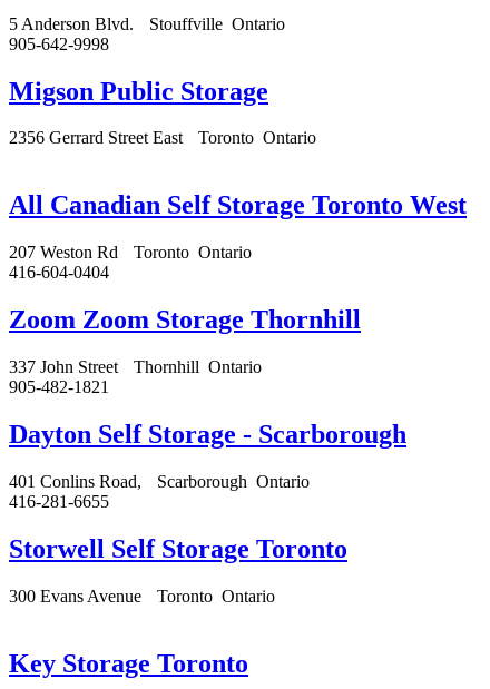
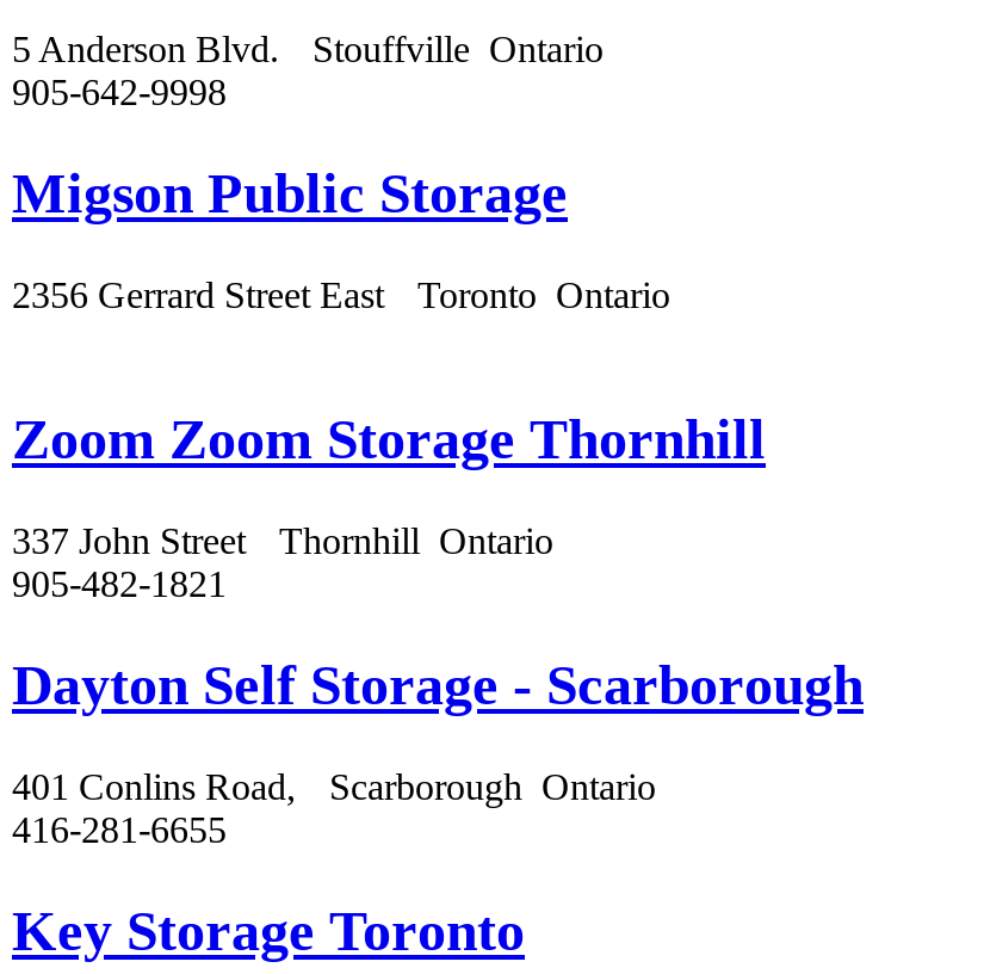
- All Canadian Self Storage Toronto West
- 207 Weston Rd
- Toronto Ontario
- 416-604-0404

- Storwell Self Storage Toronto
- 300 Evans Avenue
- Toronto Ontario
